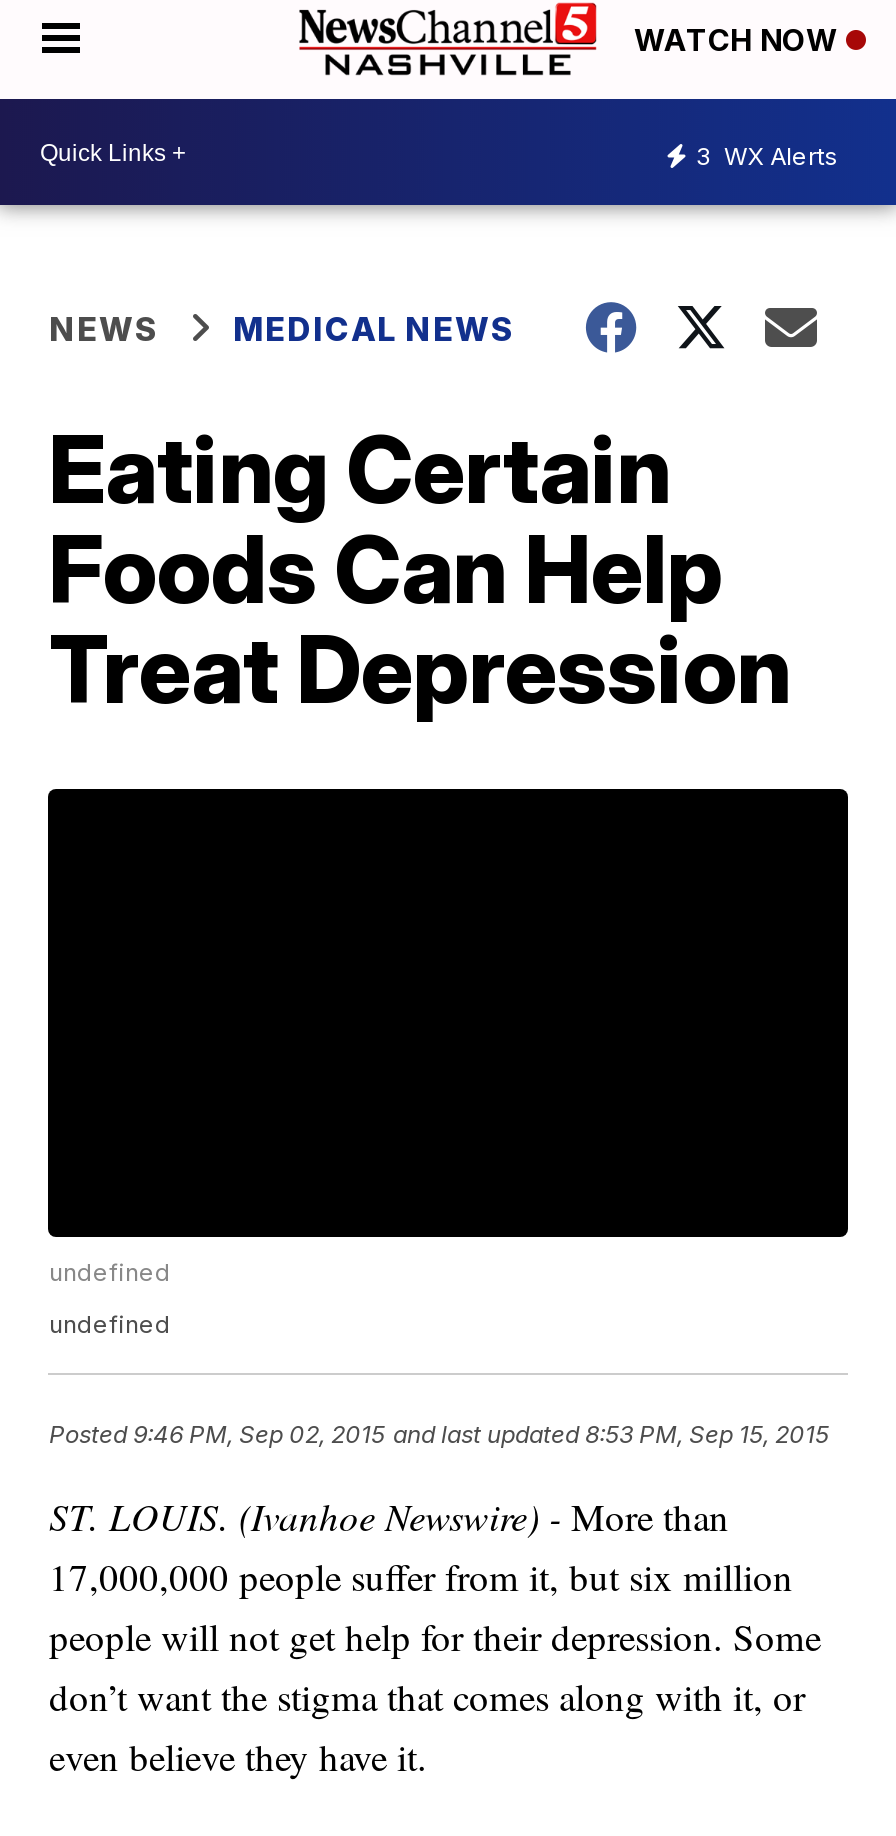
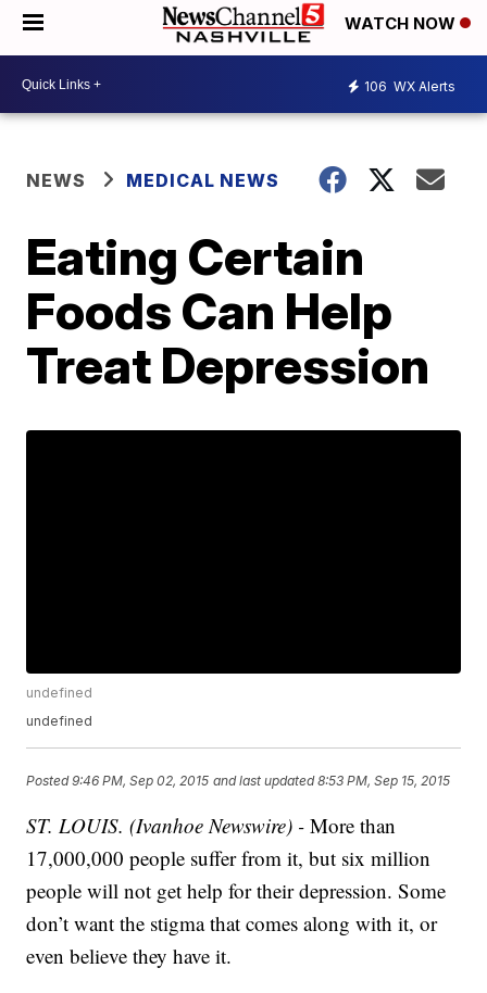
- 3 WX Alerts
+ 106 WX Alerts
